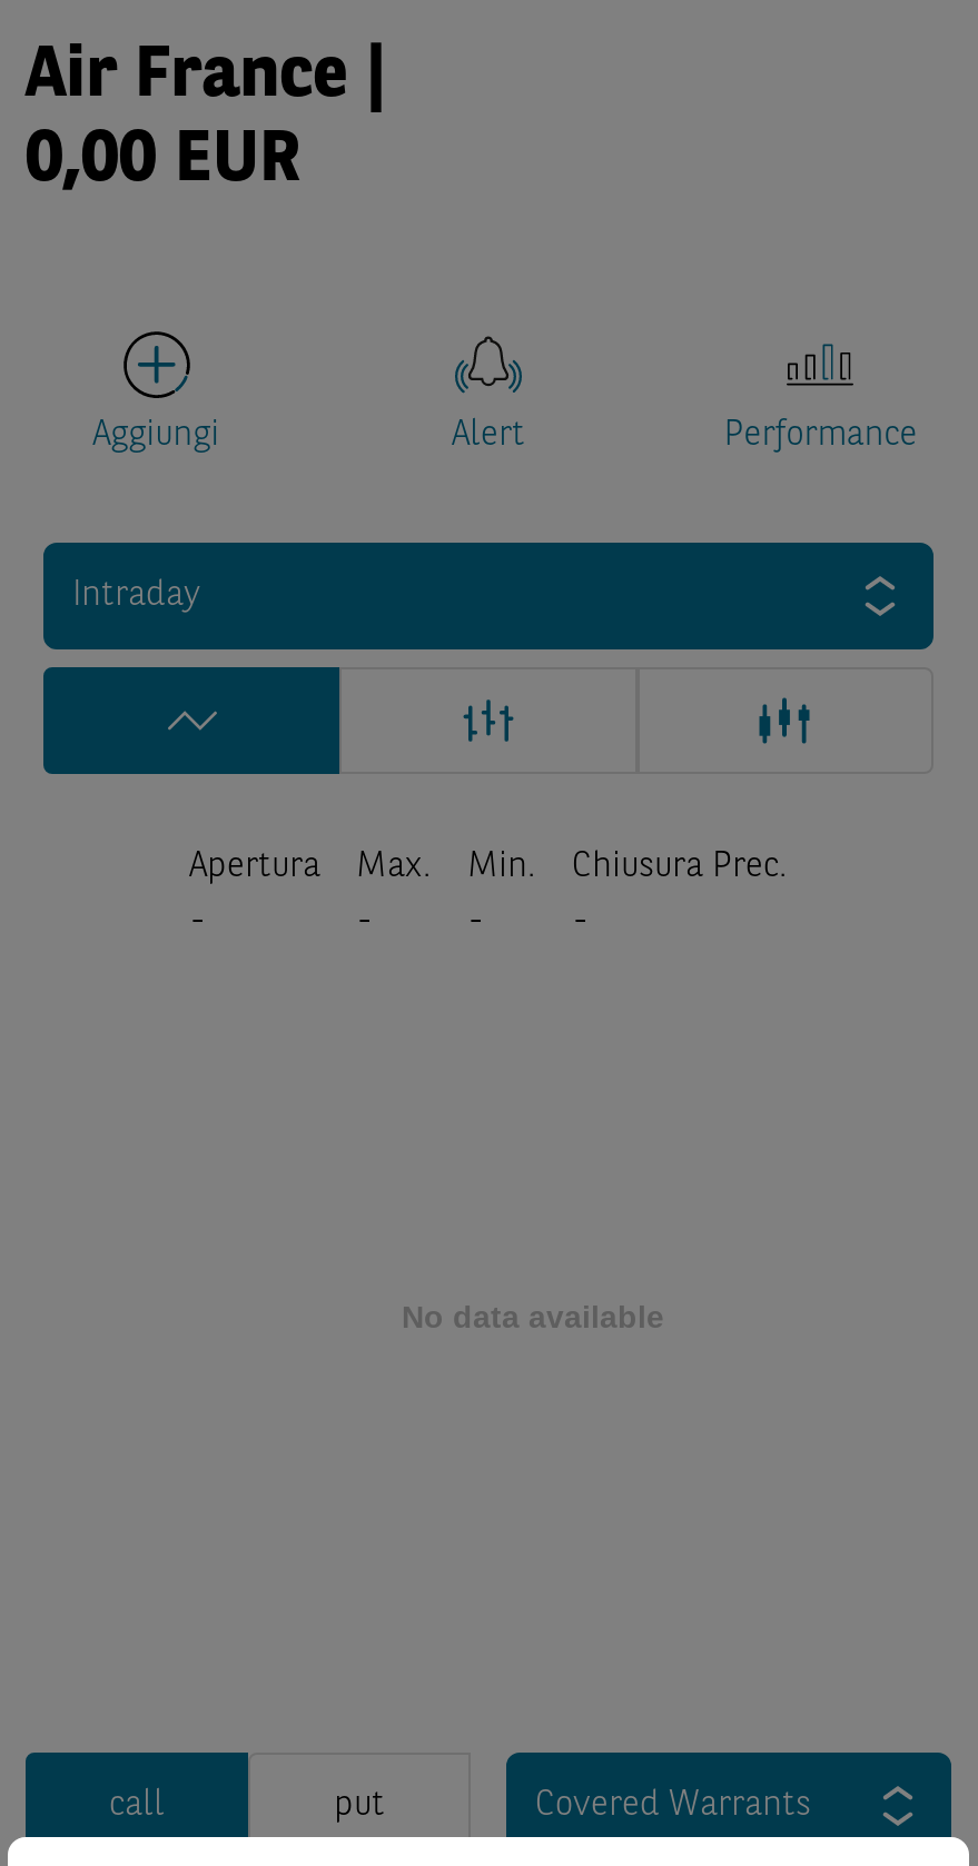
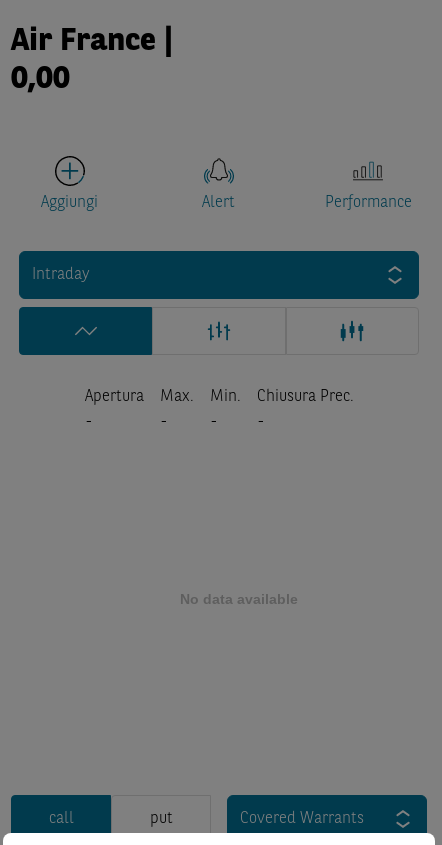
- 0,00 EUR
+ 0,00
